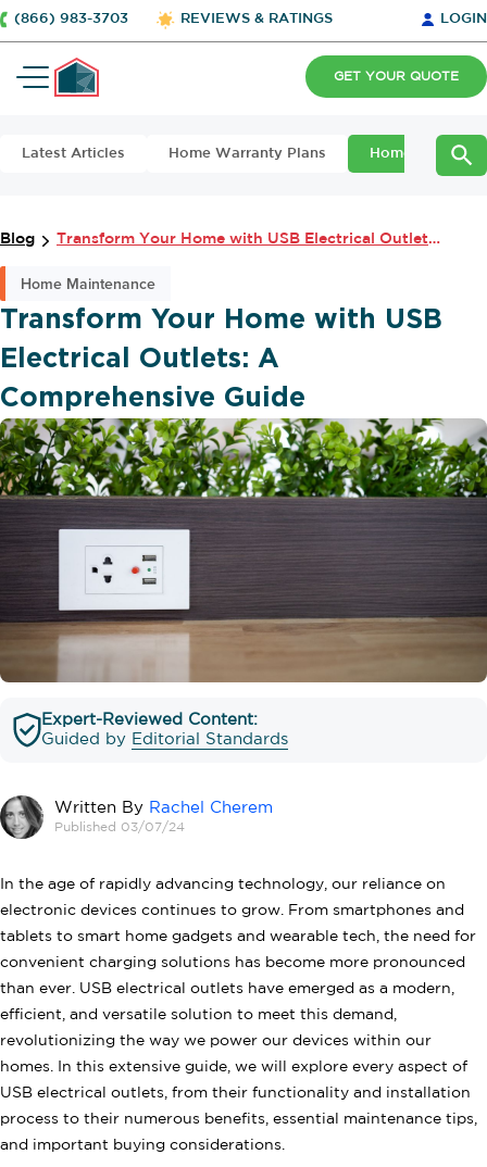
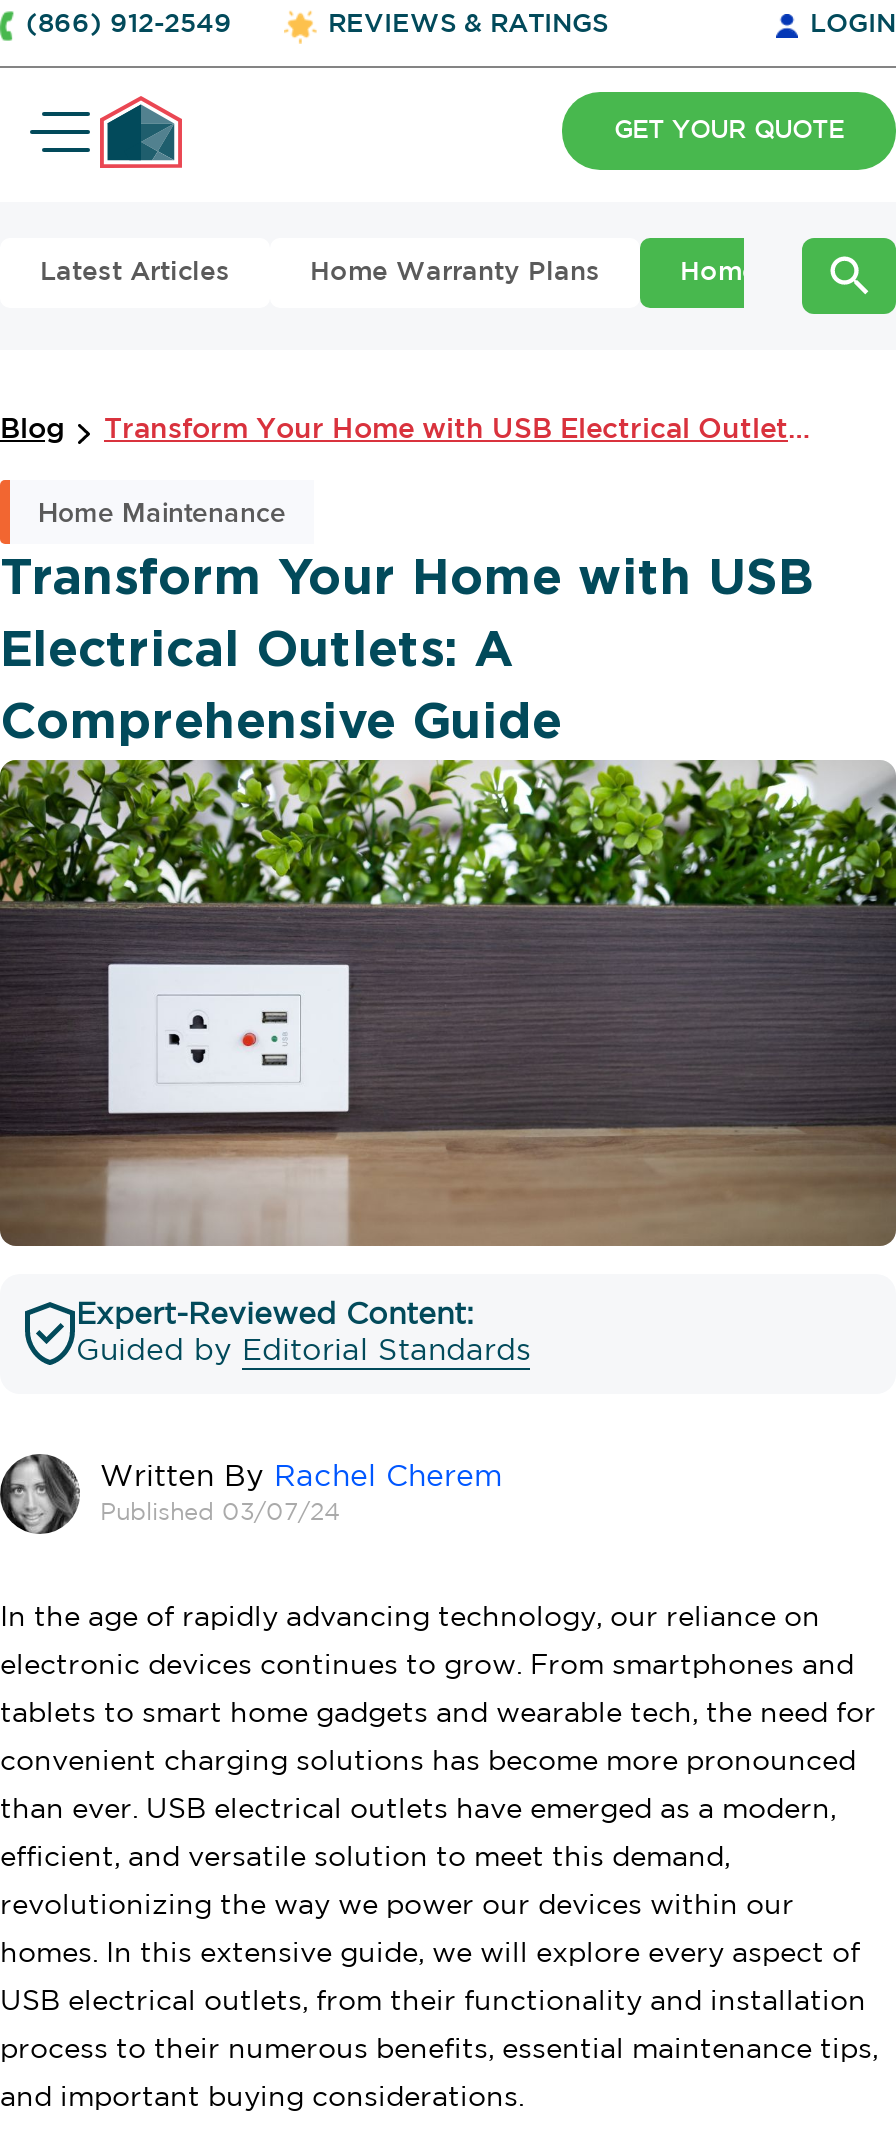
- (866) 983-3703
+ (866) 912-2549
